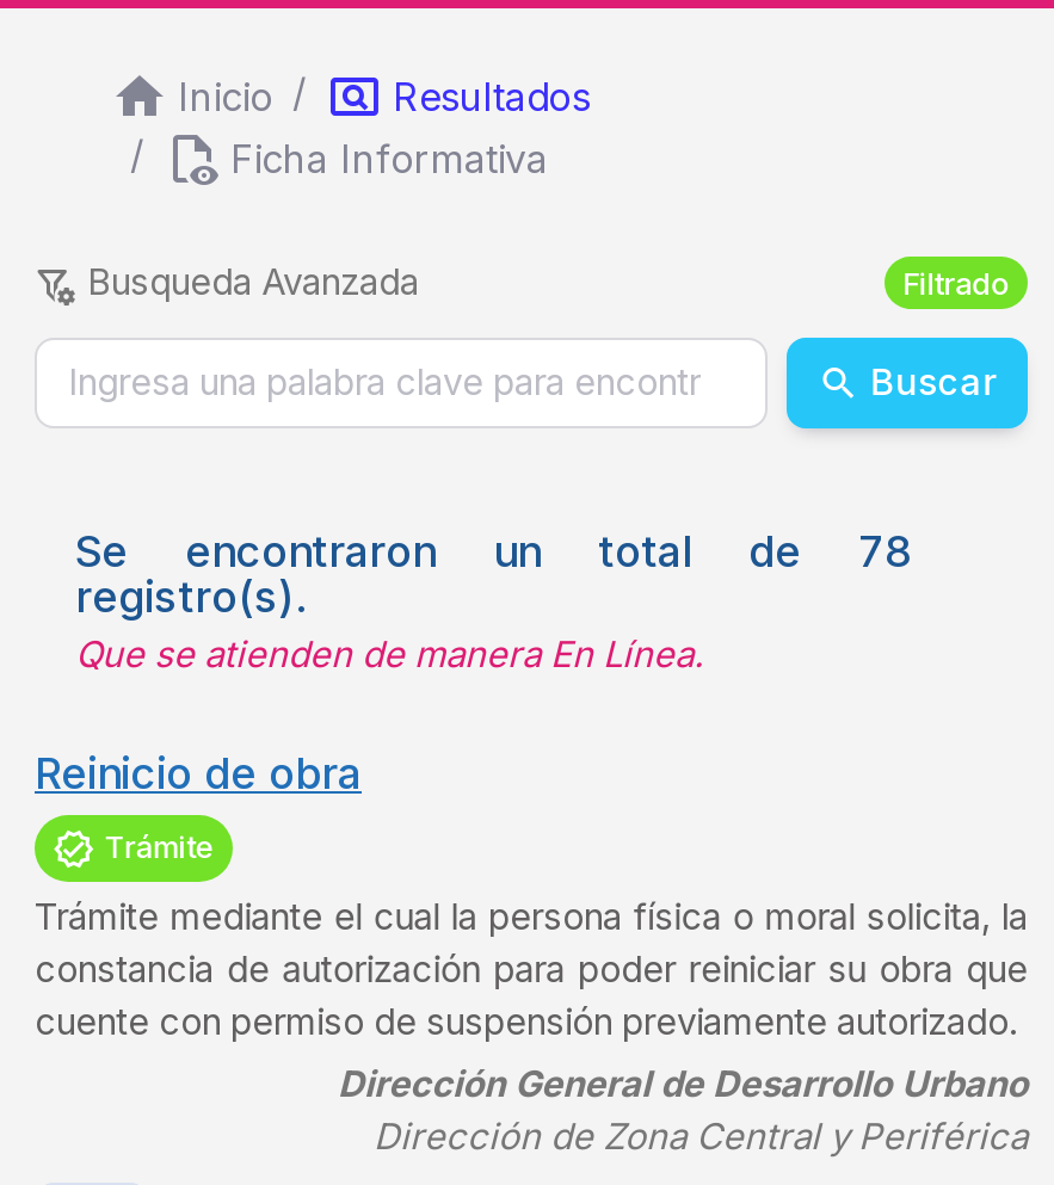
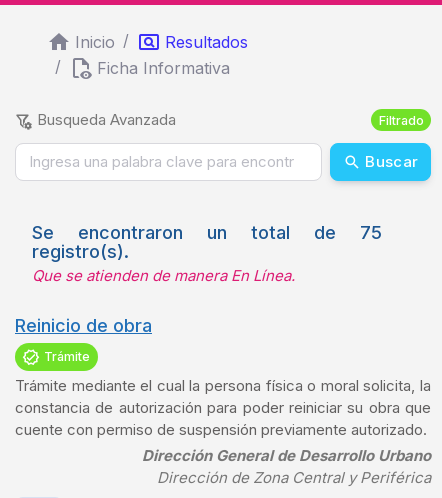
- Se encontraron un total de 78
+ Se encontraron un total de 75
